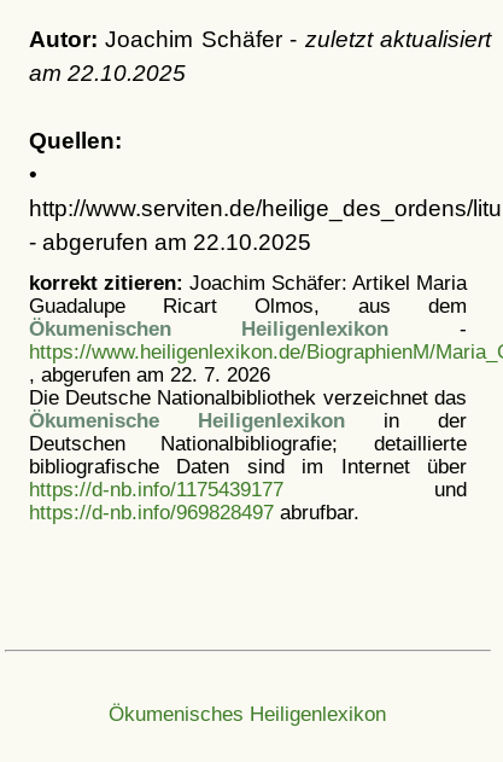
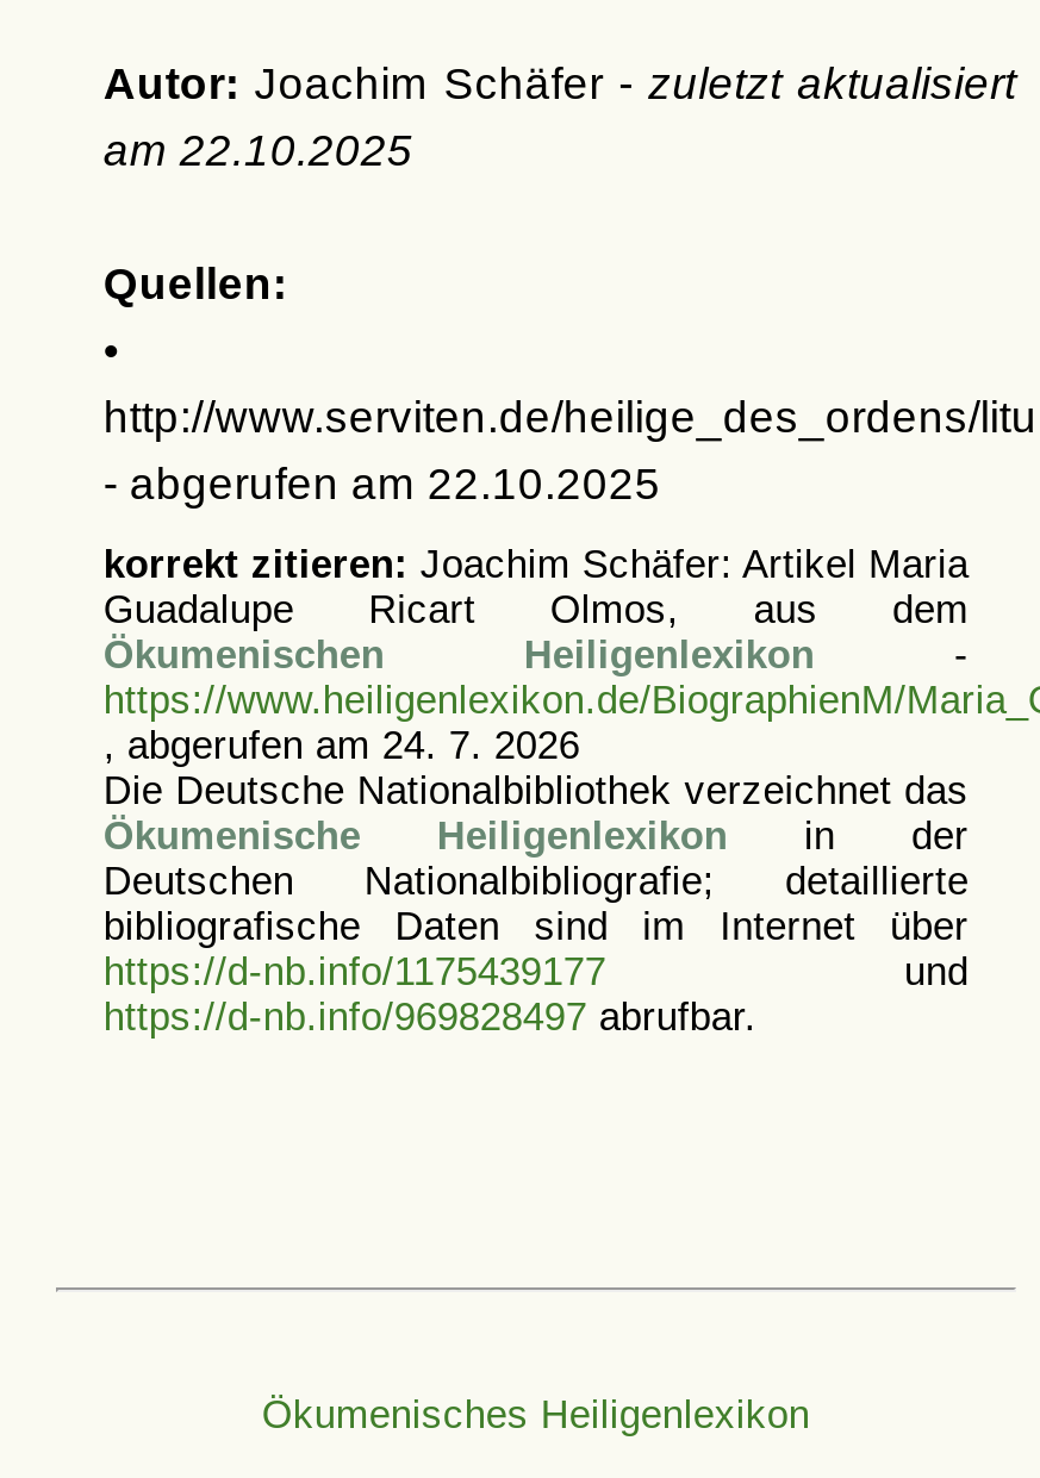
- , abgerufen am 22. 7. 2026
+ , abgerufen am 24. 7. 2026
